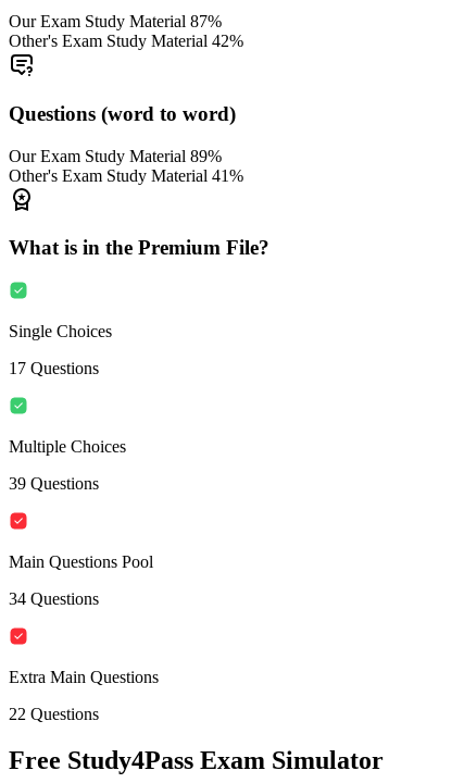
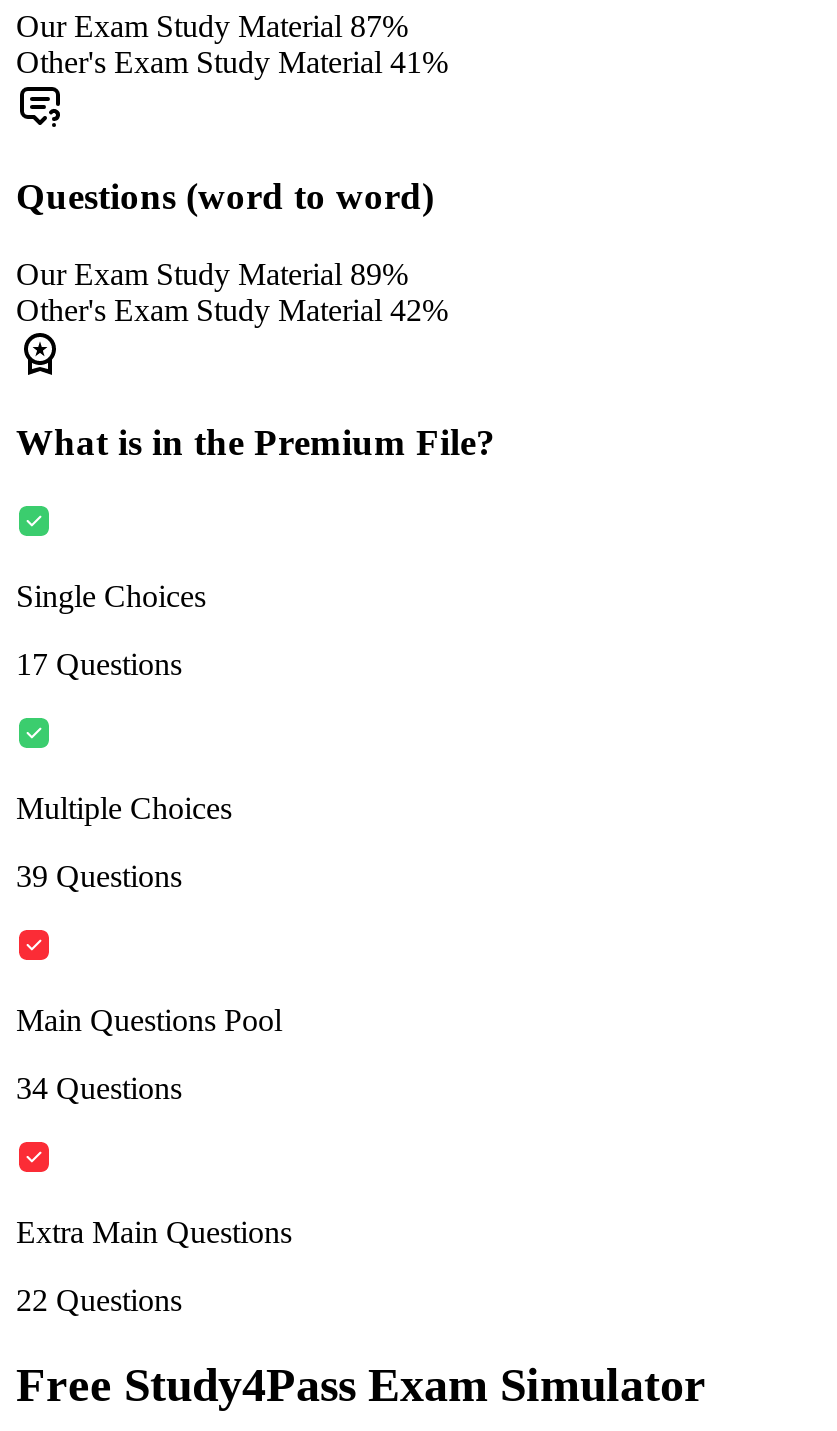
moved down: Other's Exam Study Material 42%

moved up: Other's Exam Study Material 41%
